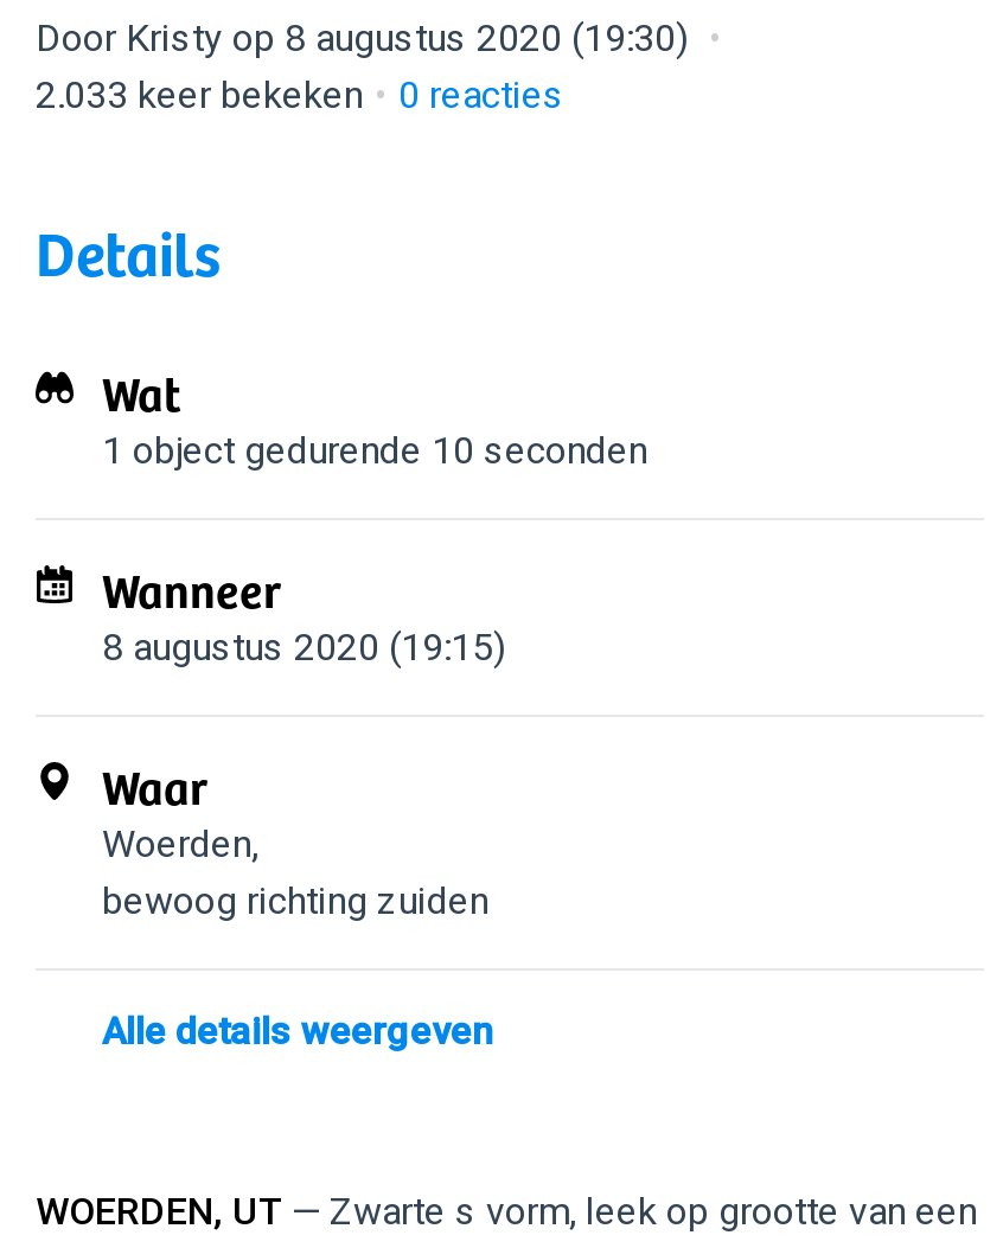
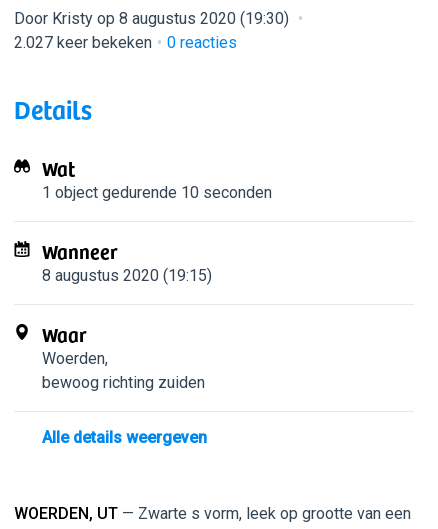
- 2.033 keer bekeken 0 reacties
+ 2.027 keer bekeken 0 reacties
